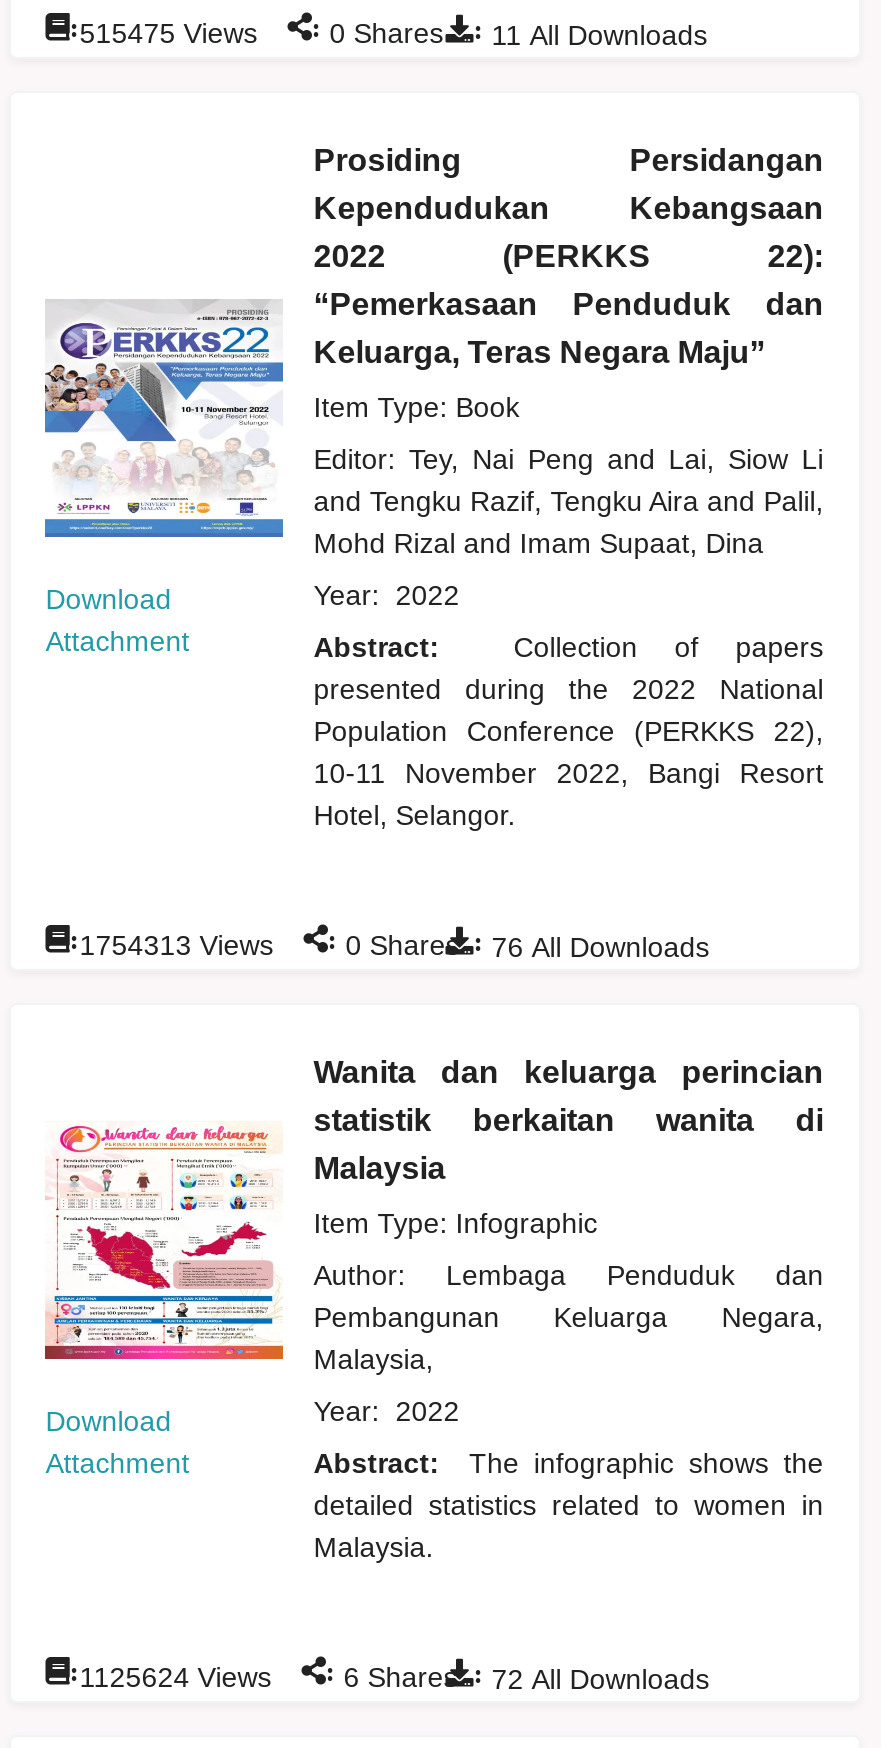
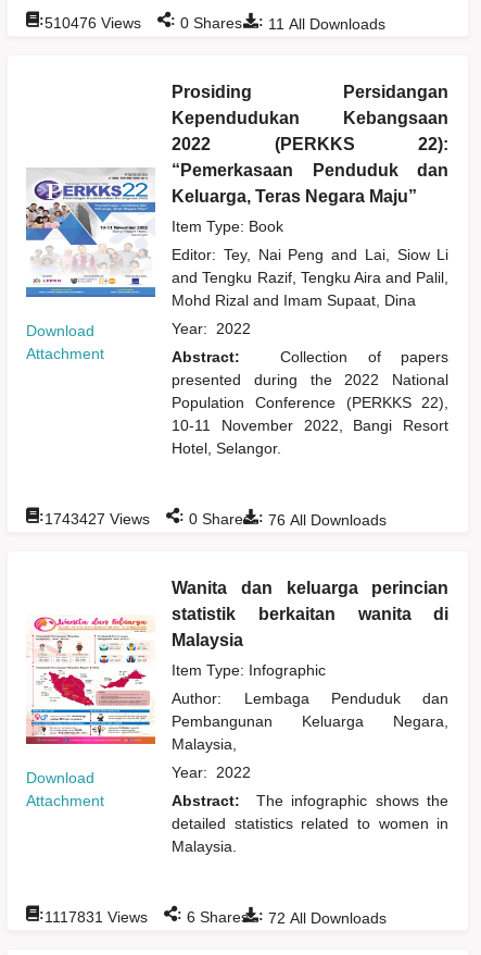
- :515475 Views : 0 Shares : 11 All Downloads
+ :510476 Views : 0 Shares : 11 All Downloads

- :1754313 Views : 0 Shares : 76 All Downloads
+ :1743427 Views : 0 Shares : 76 All Downloads

- :1125624 Views : 6 Shares : 72 All Downloads
+ :1117831 Views : 6 Shares : 72 All Downloads
